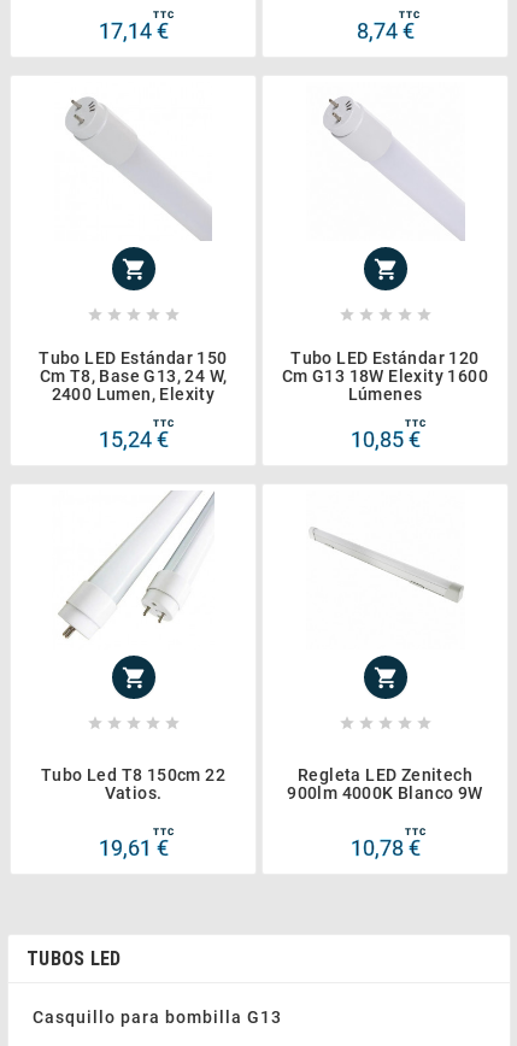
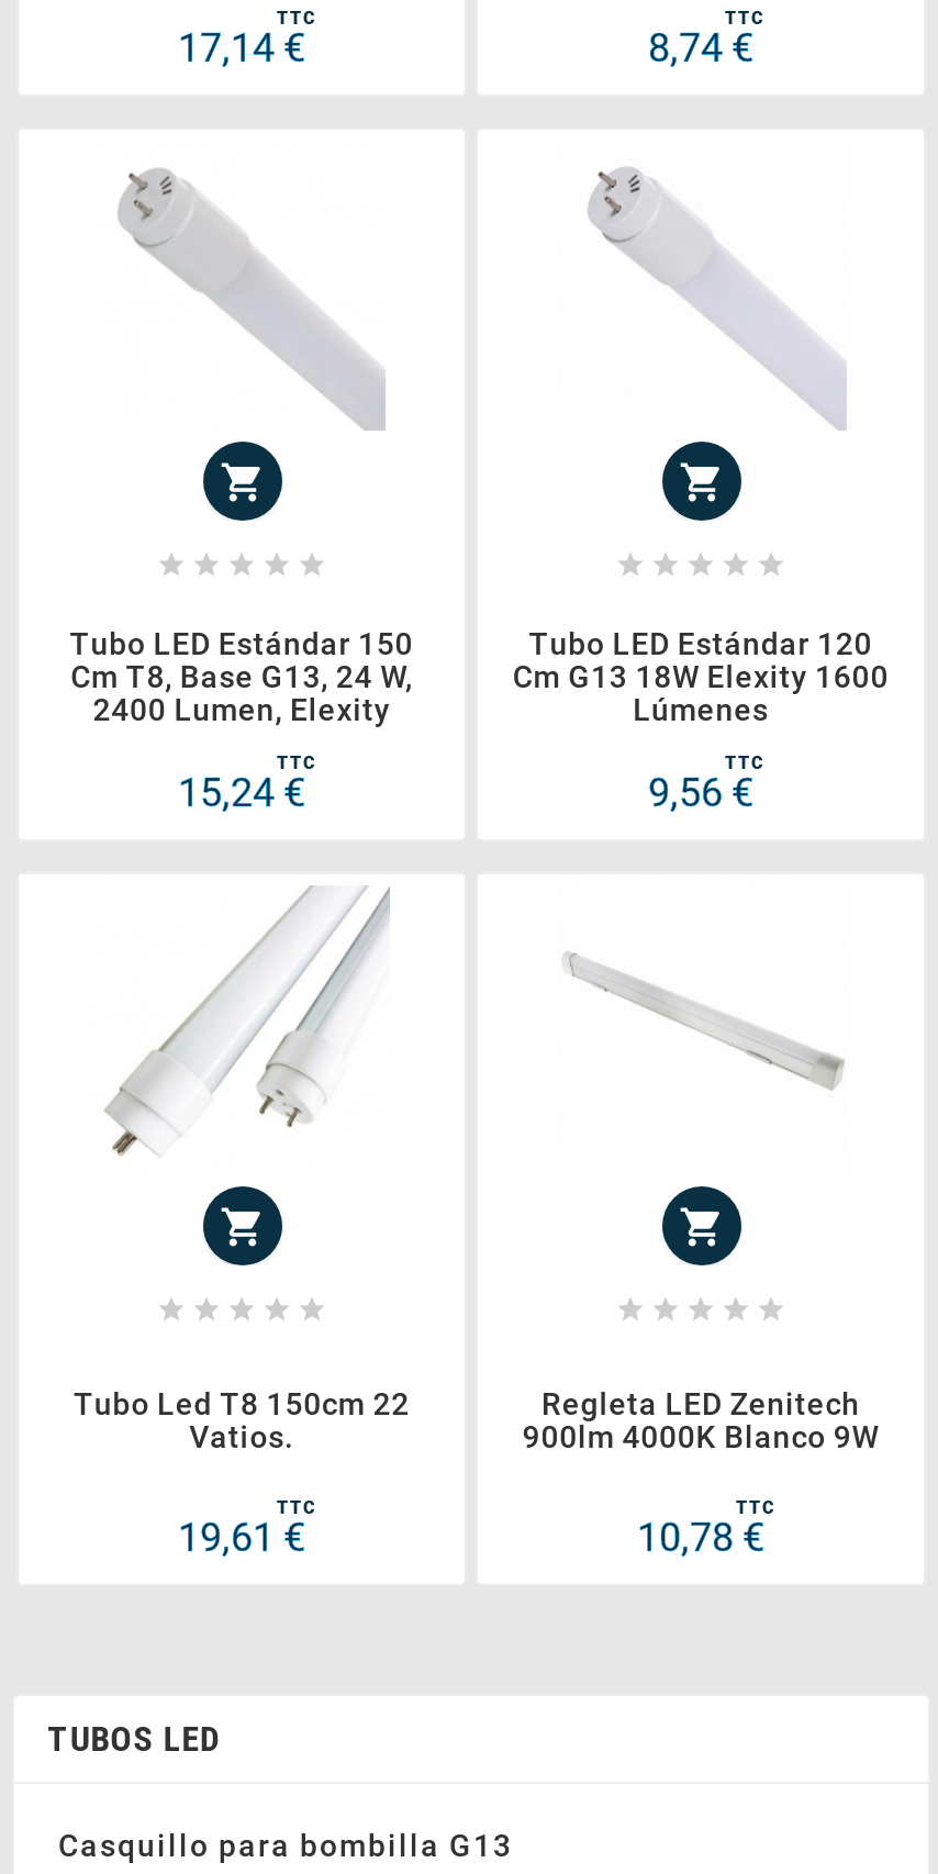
- 10,85 €
+ 9,56 €
